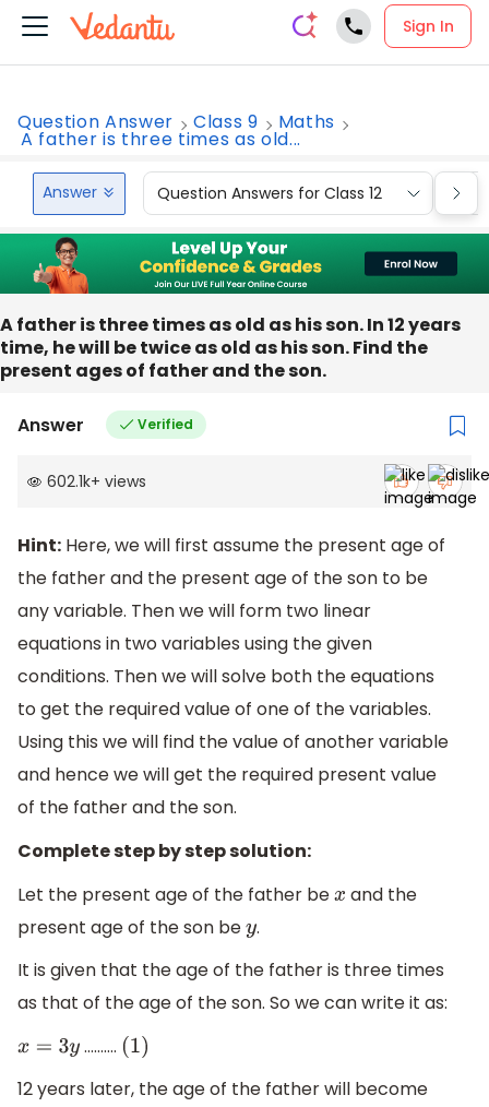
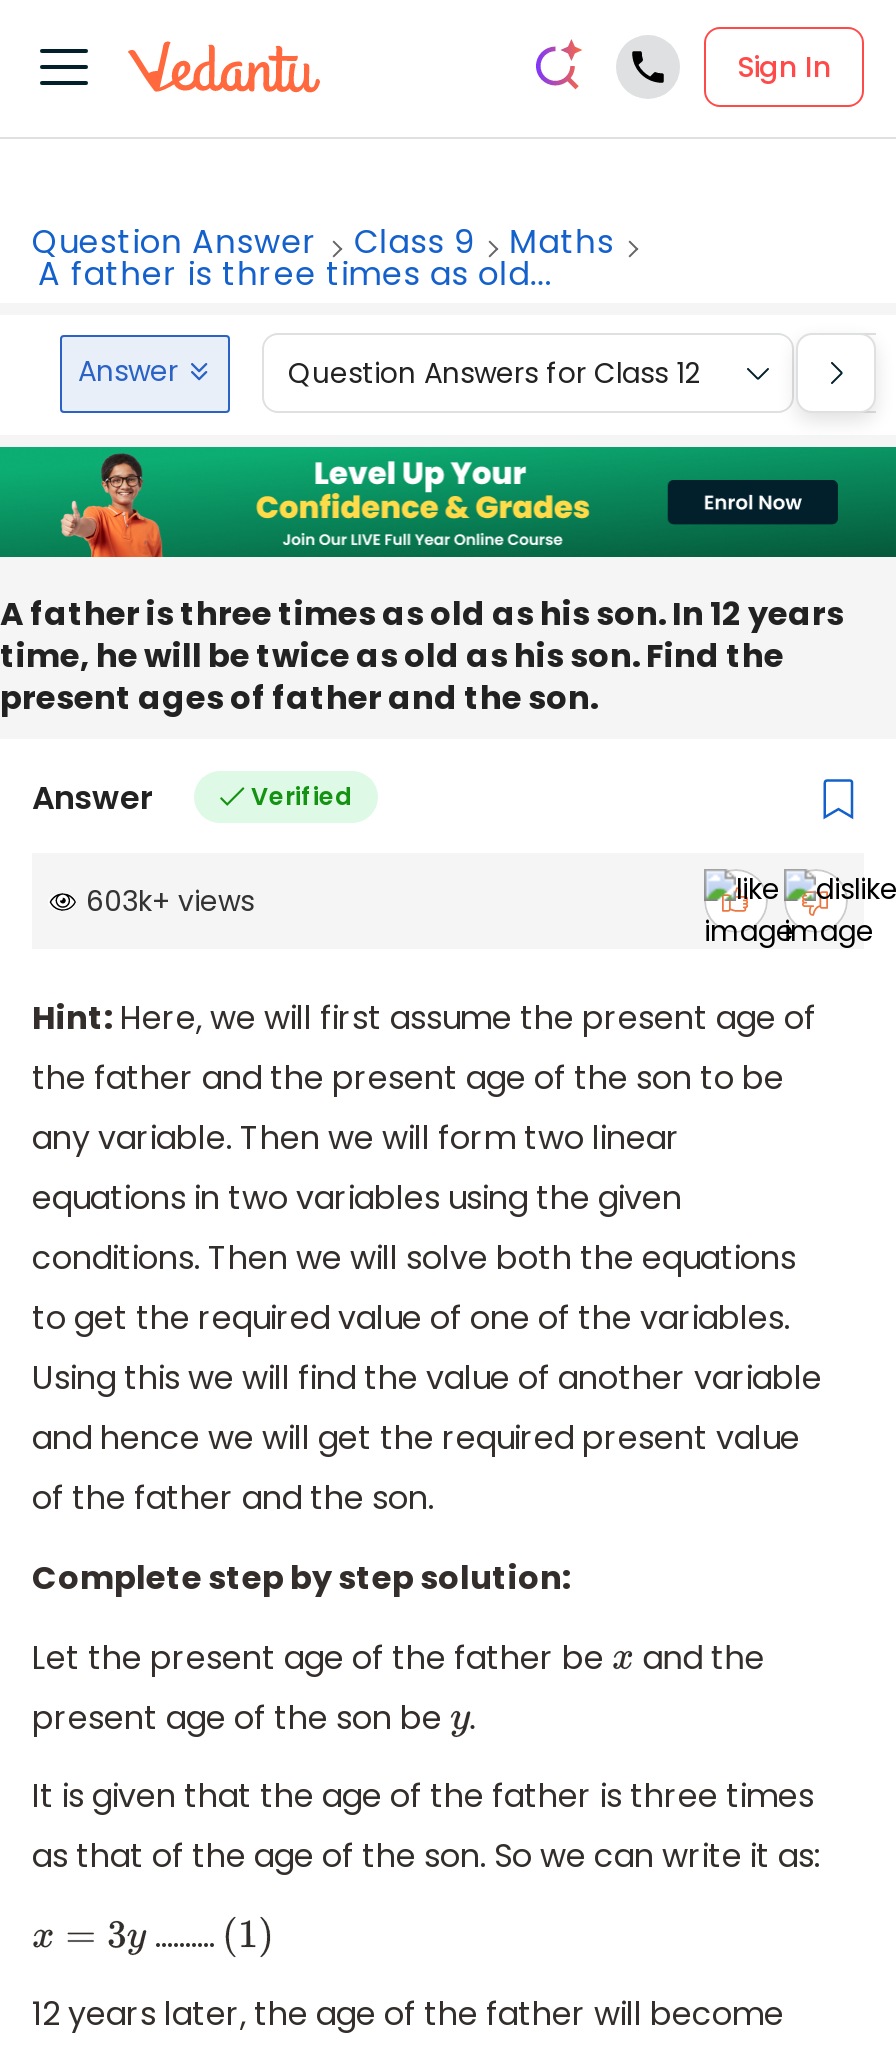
- 602.1k+ views
+ 603k+ views
